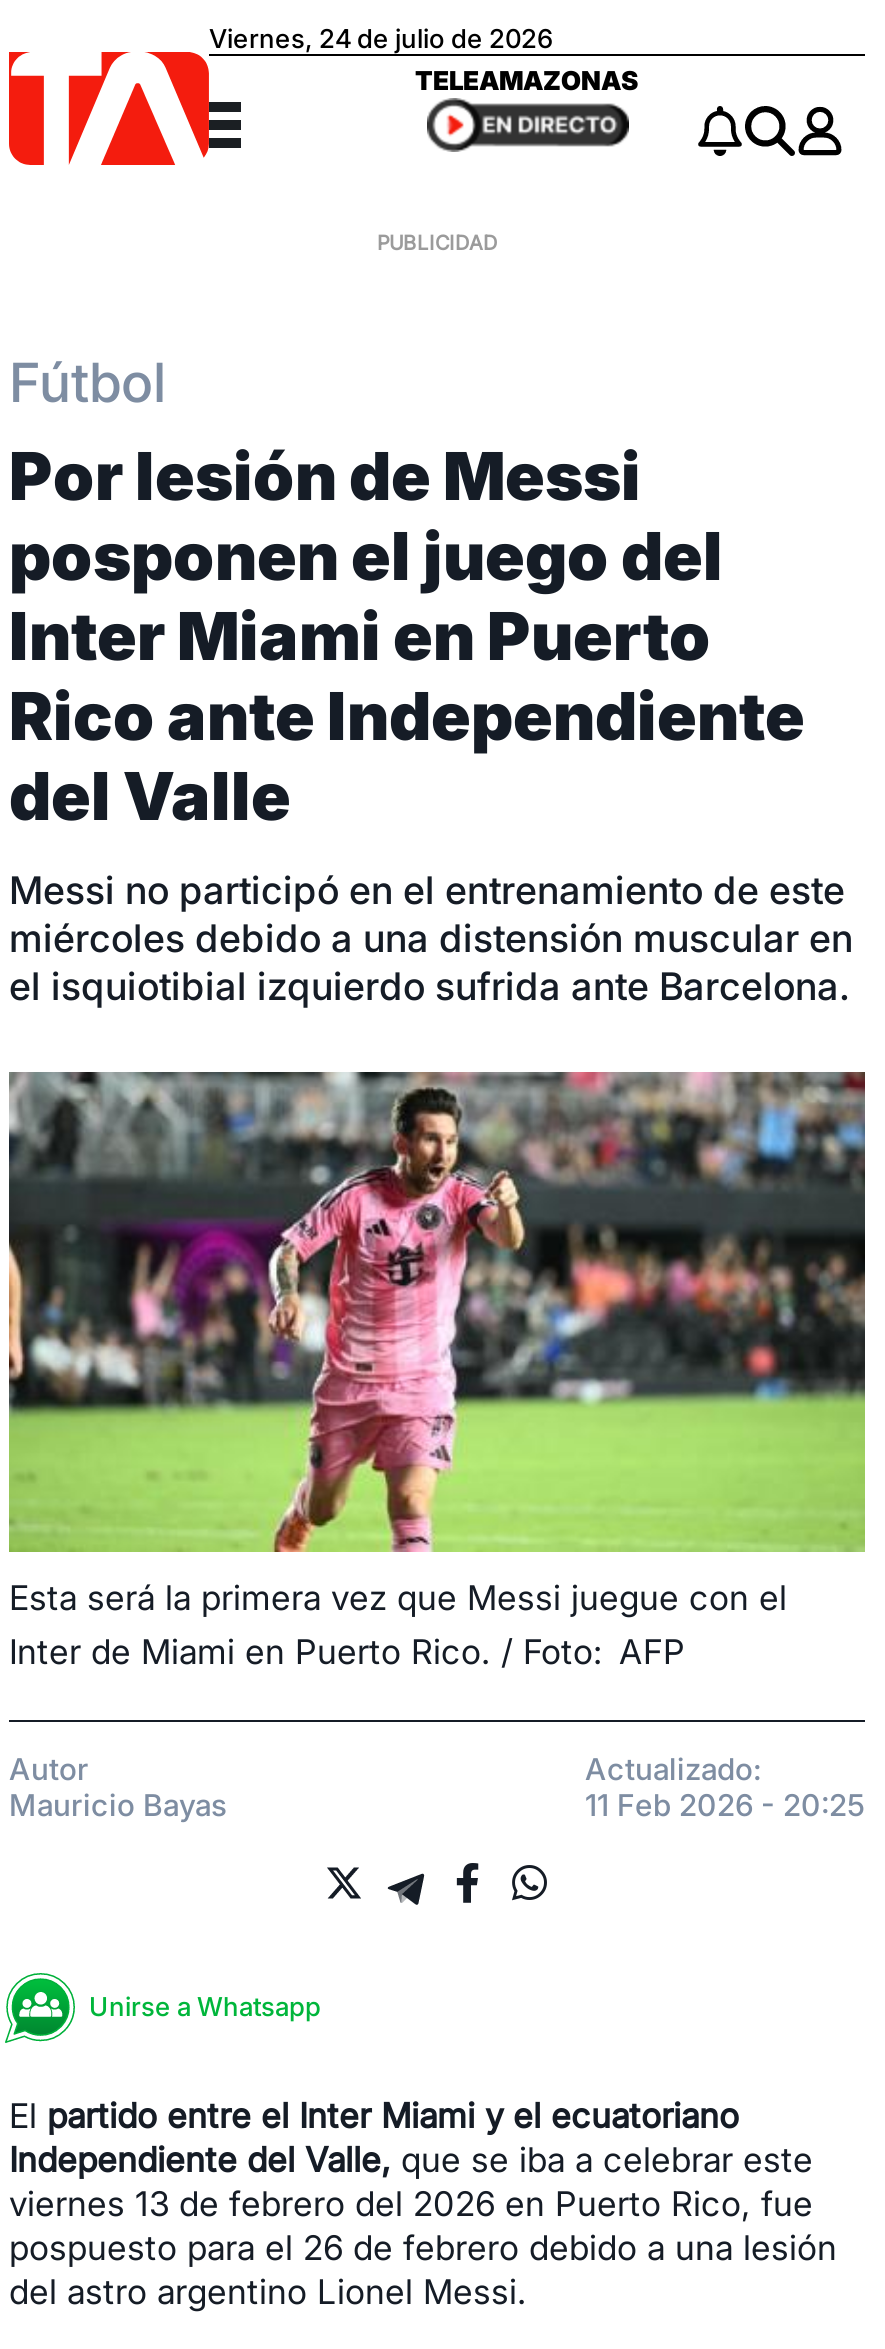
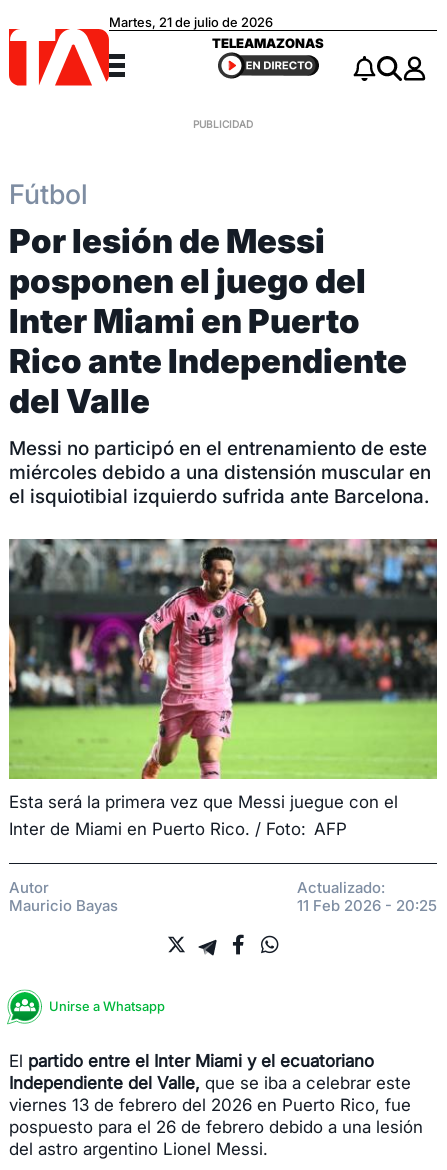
- Viernes, 24 de julio de 2026
+ Martes, 21 de julio de 2026
